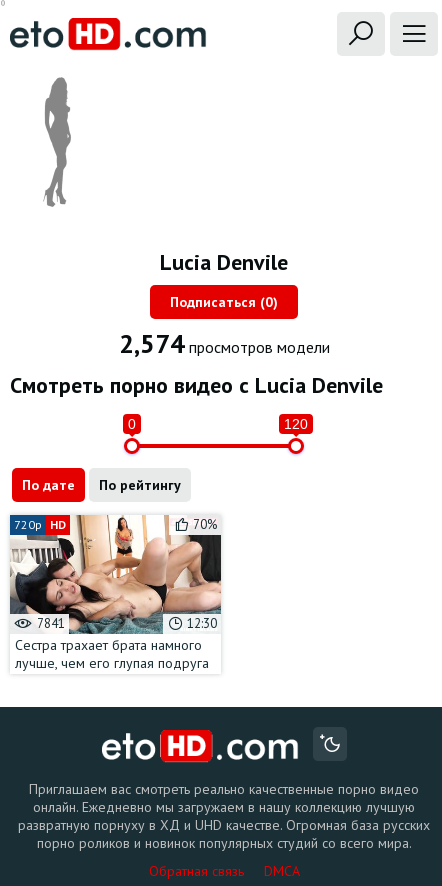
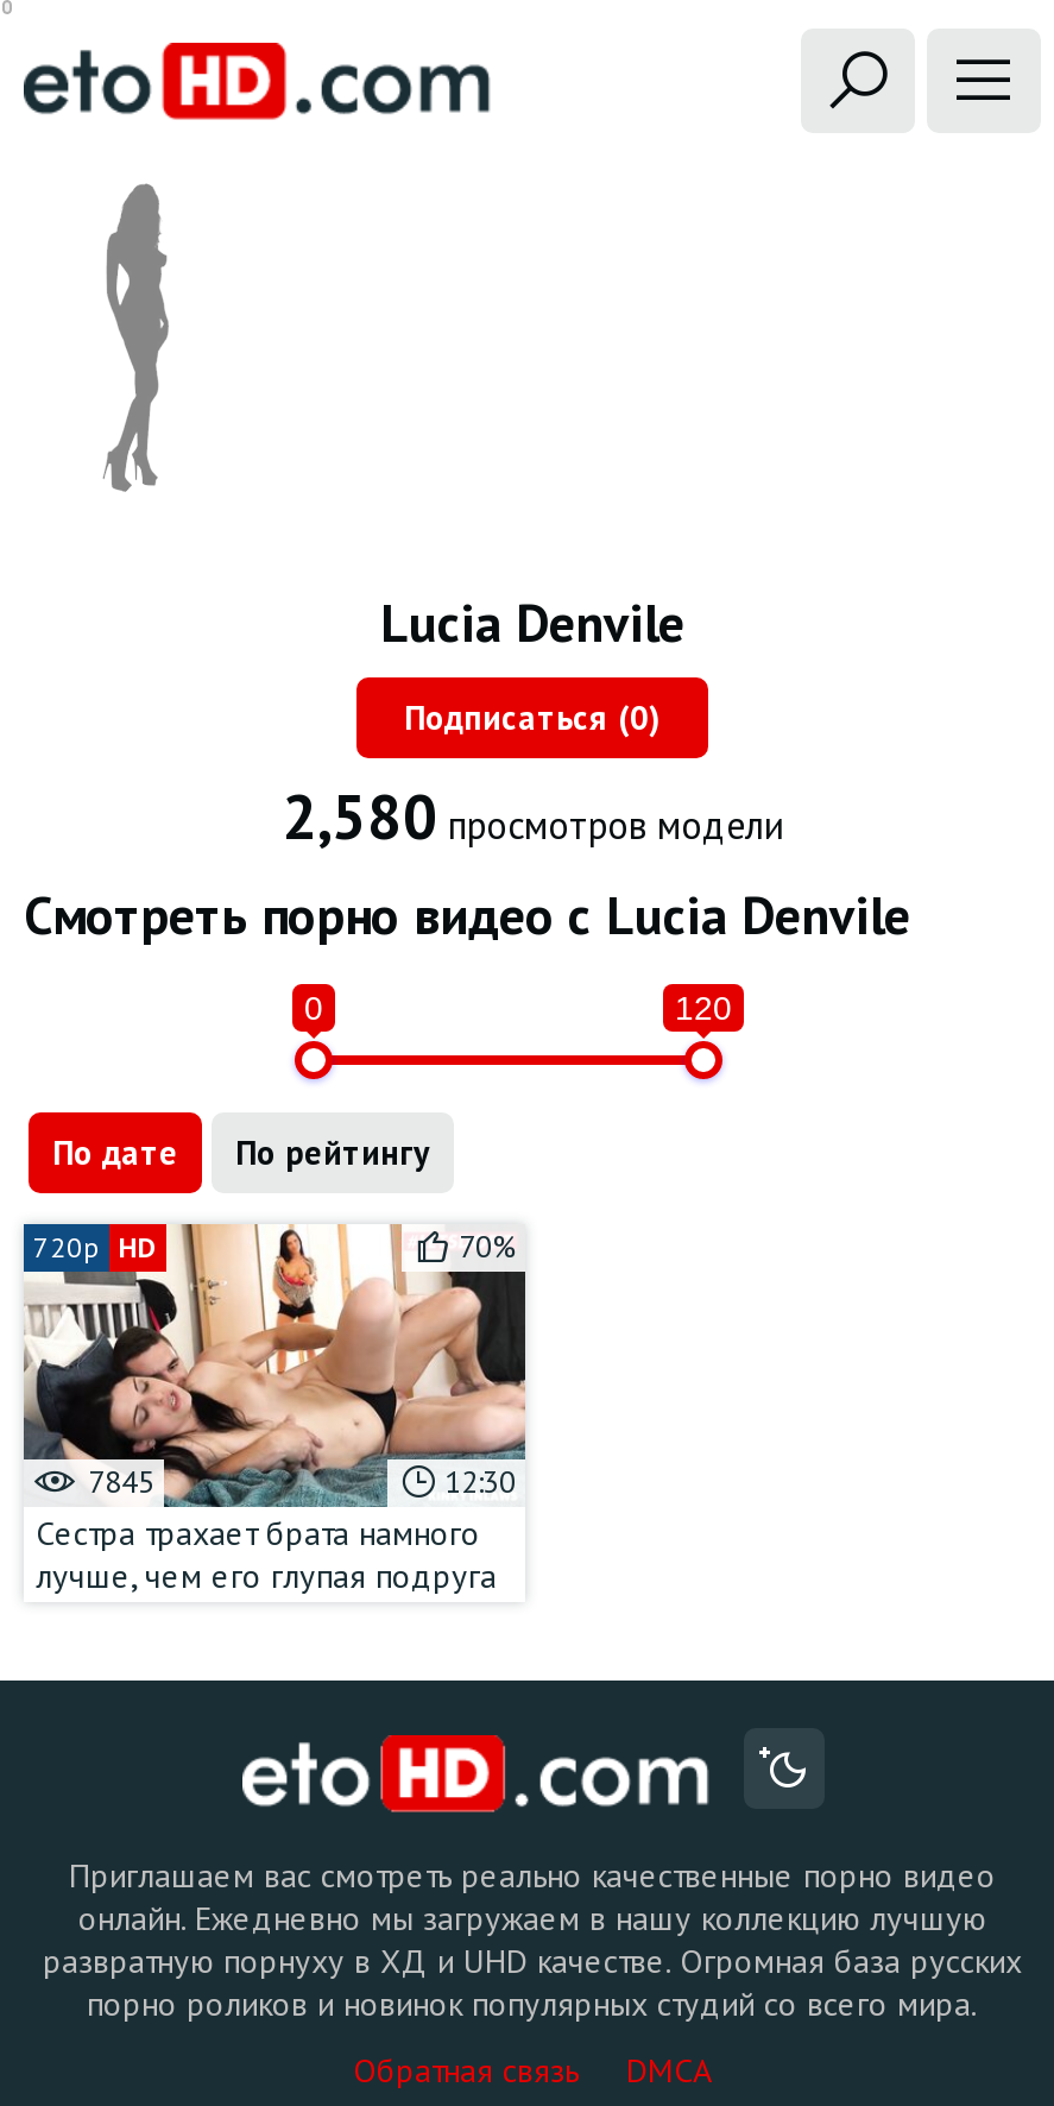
- 2,574 просмотров модели
+ 2,580 просмотров модели

- 7841
+ 7845
